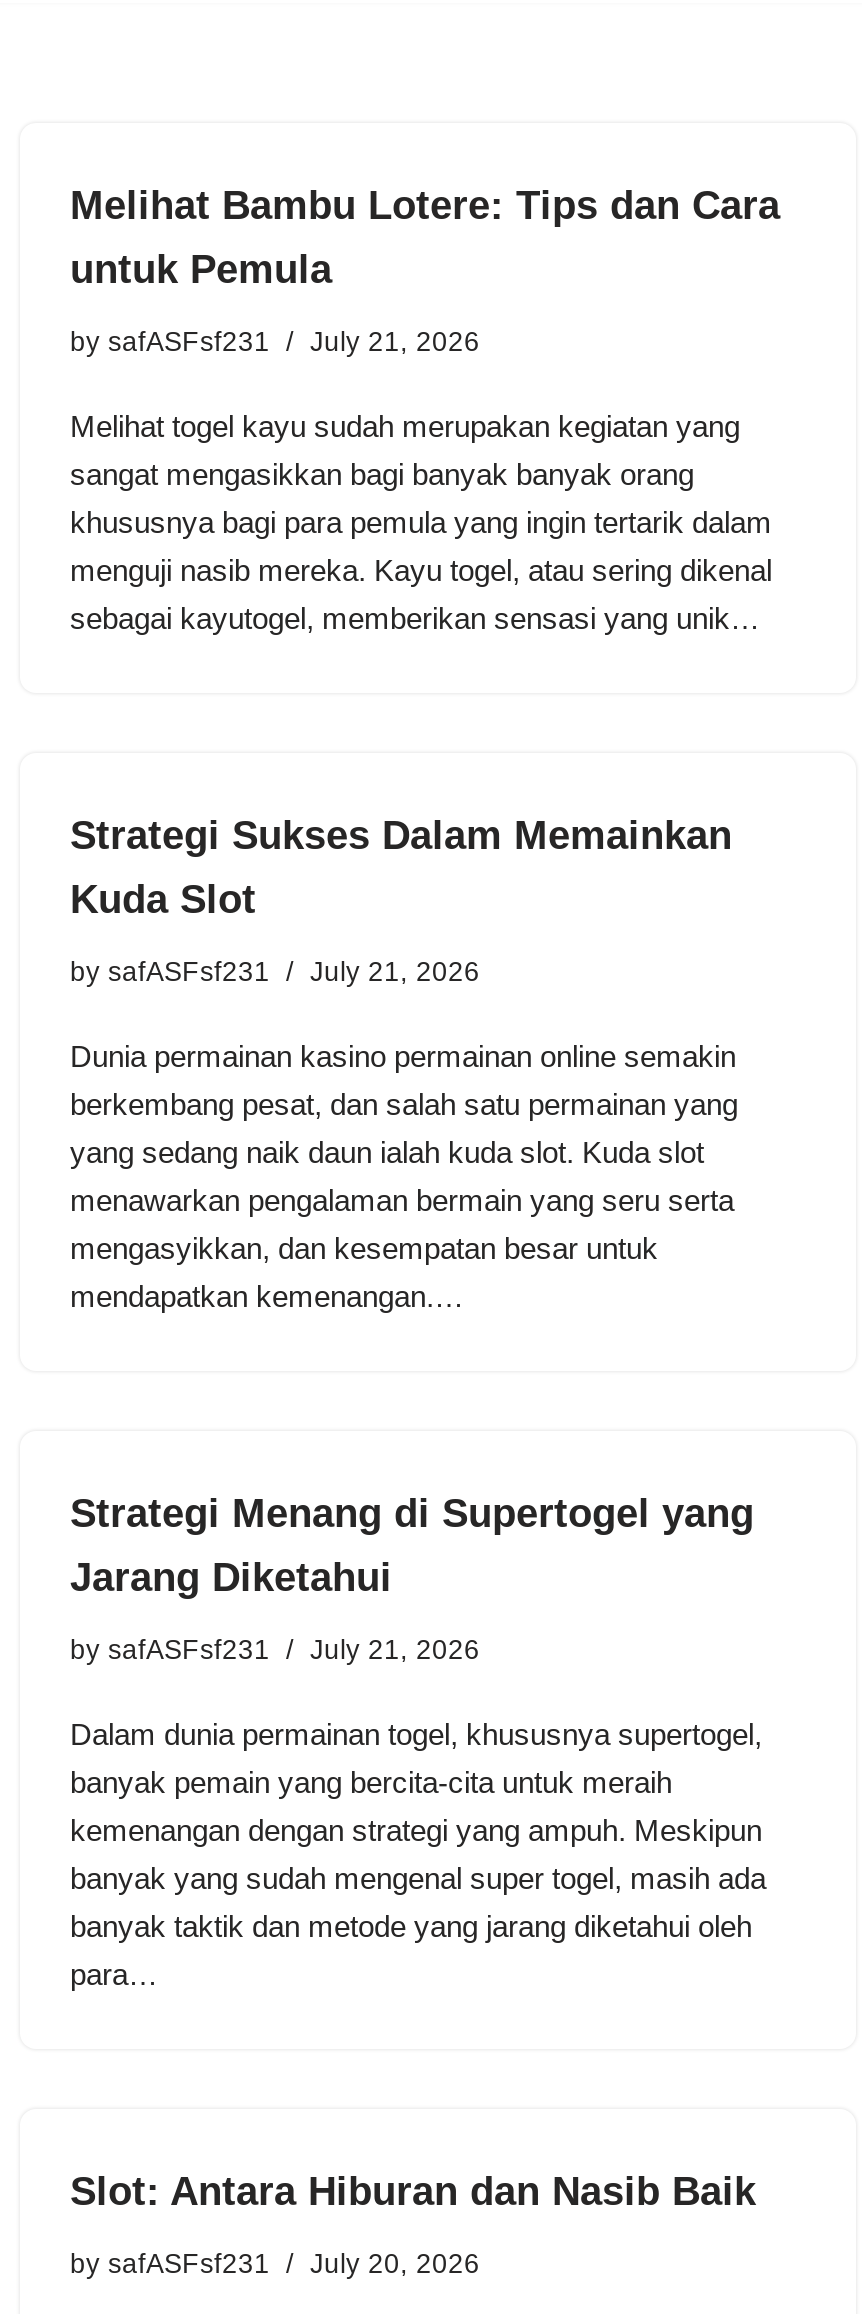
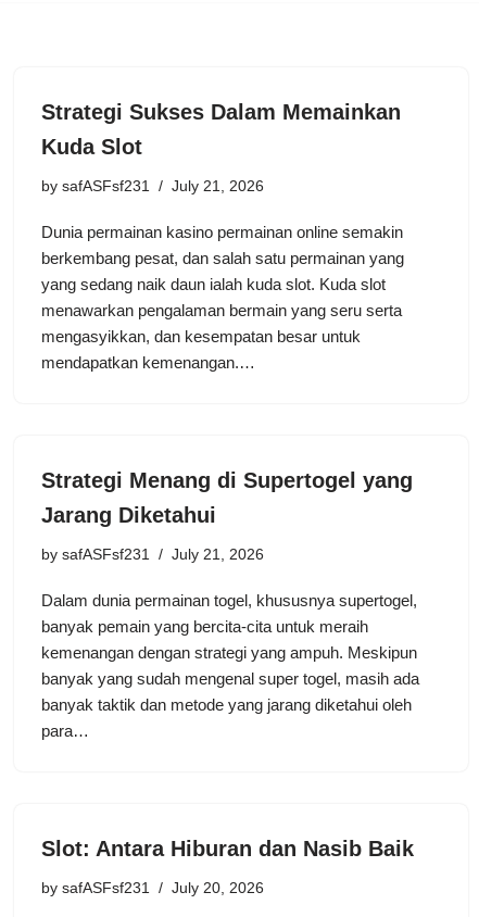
- Melihat Bambu Lotere: Tips dan Cara
- untuk Pemula
- by safASFsf231
- July 21, 2026
- Melihat togel kayu sudah merupakan kegiatan yang
- sangat mengasikkan bagi banyak banyak orang
- khususnya bagi para pemula yang ingin tertarik dalam
- menguji nasib mereka. Kayu togel, atau sering dikenal
- sebagai kayutogel, memberikan sensasi yang unik…
